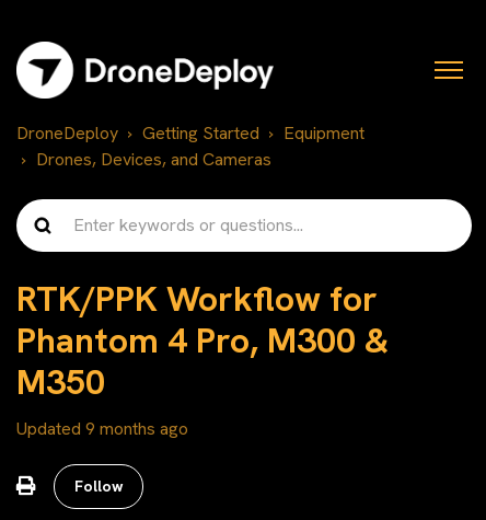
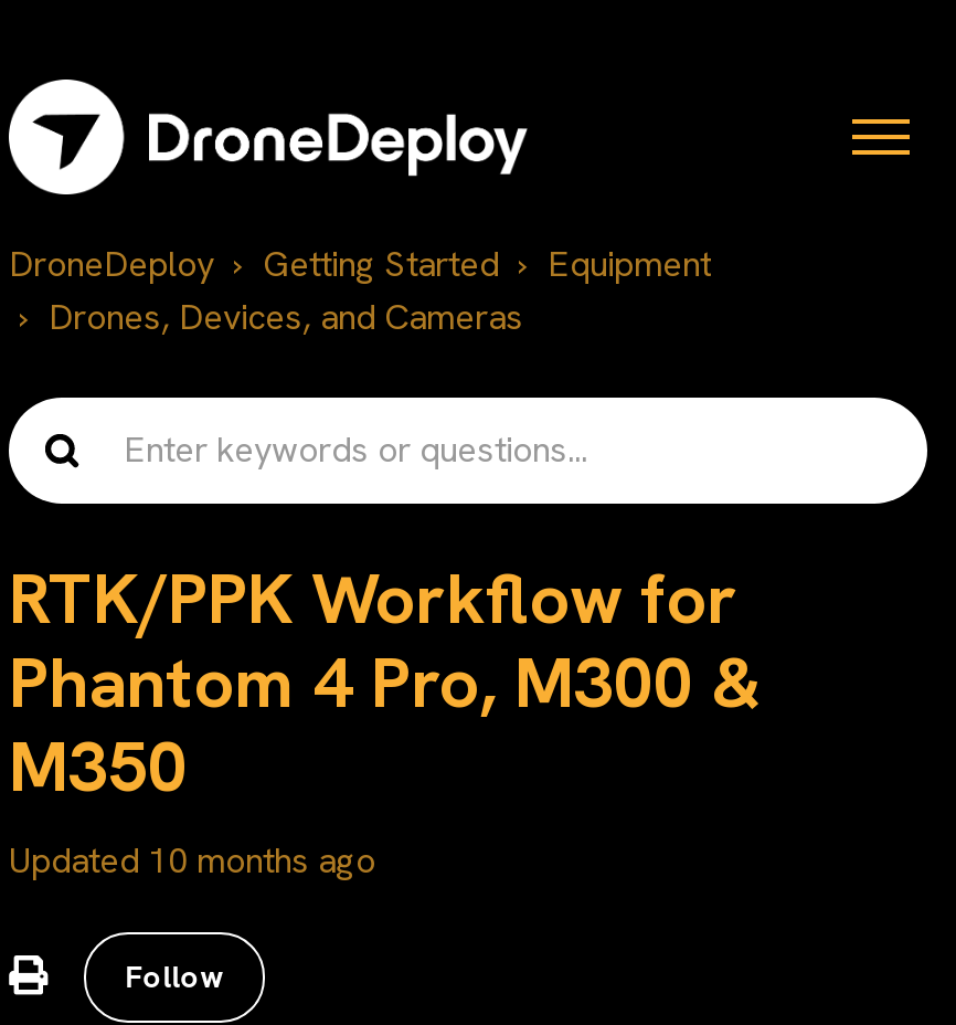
- Updated 9 months ago
+ Updated 10 months ago
